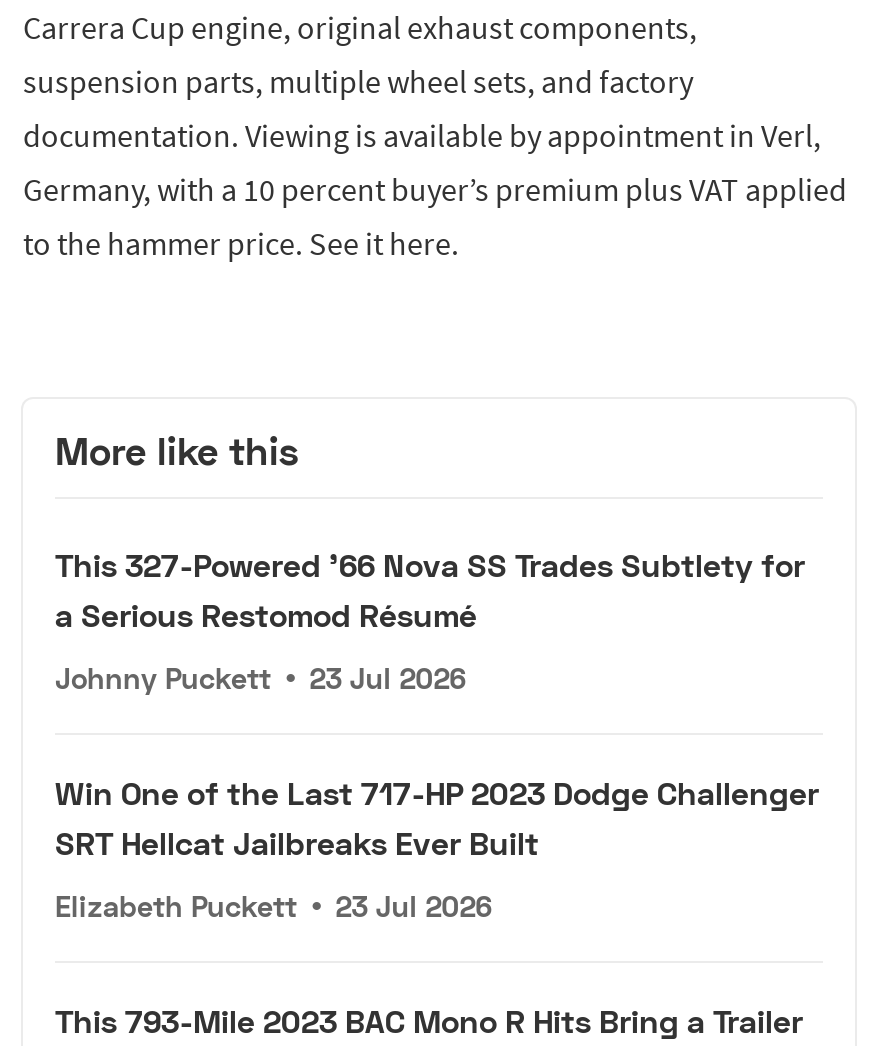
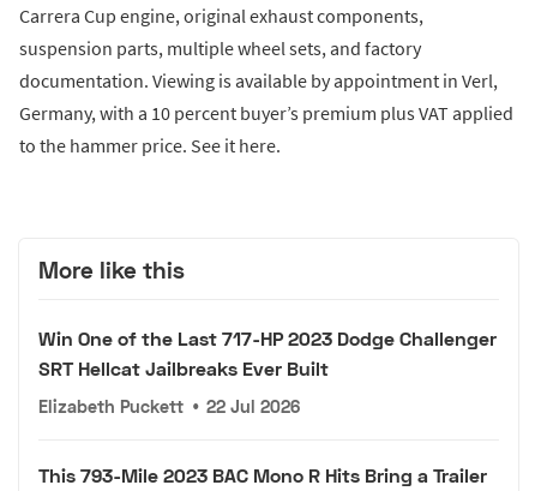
- This 327-Powered '66 Nova SS Trades Subtlety for
- a Serious Restomod Résumé
- Johnny Puckett • 23 Jul 2026

- Elizabeth Puckett • 23 Jul 2026
+ Elizabeth Puckett • 22 Jul 2026
